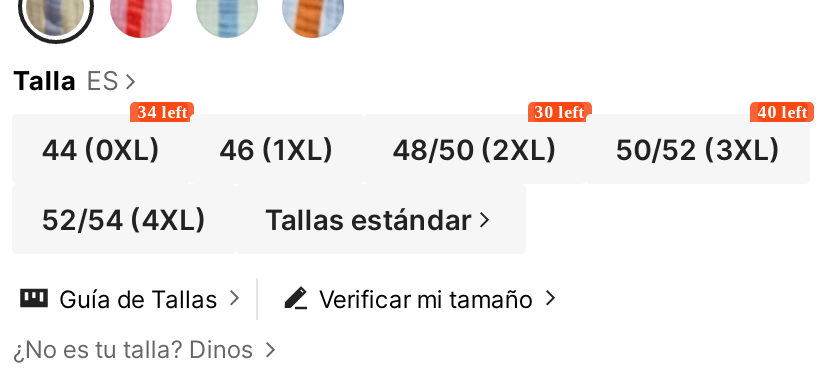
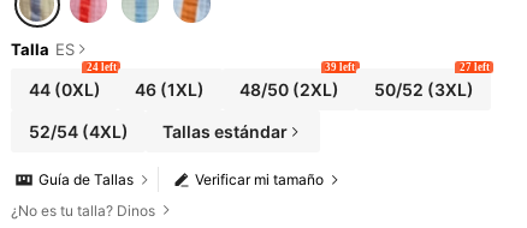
- 34 left
+ 24 left

- 30 left
+ 39 left

- 40 left
+ 27 left
